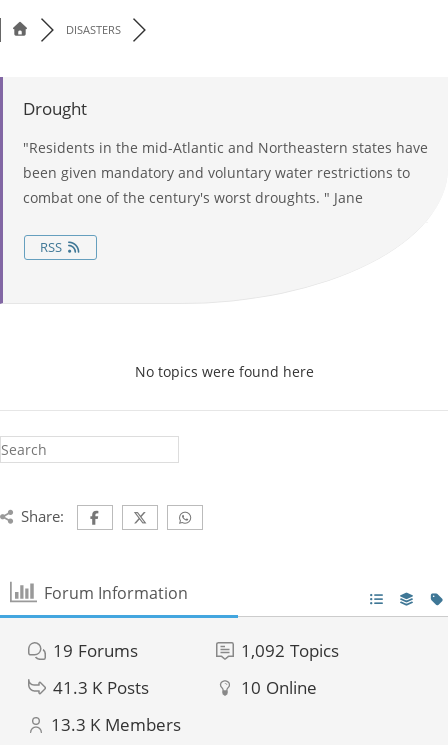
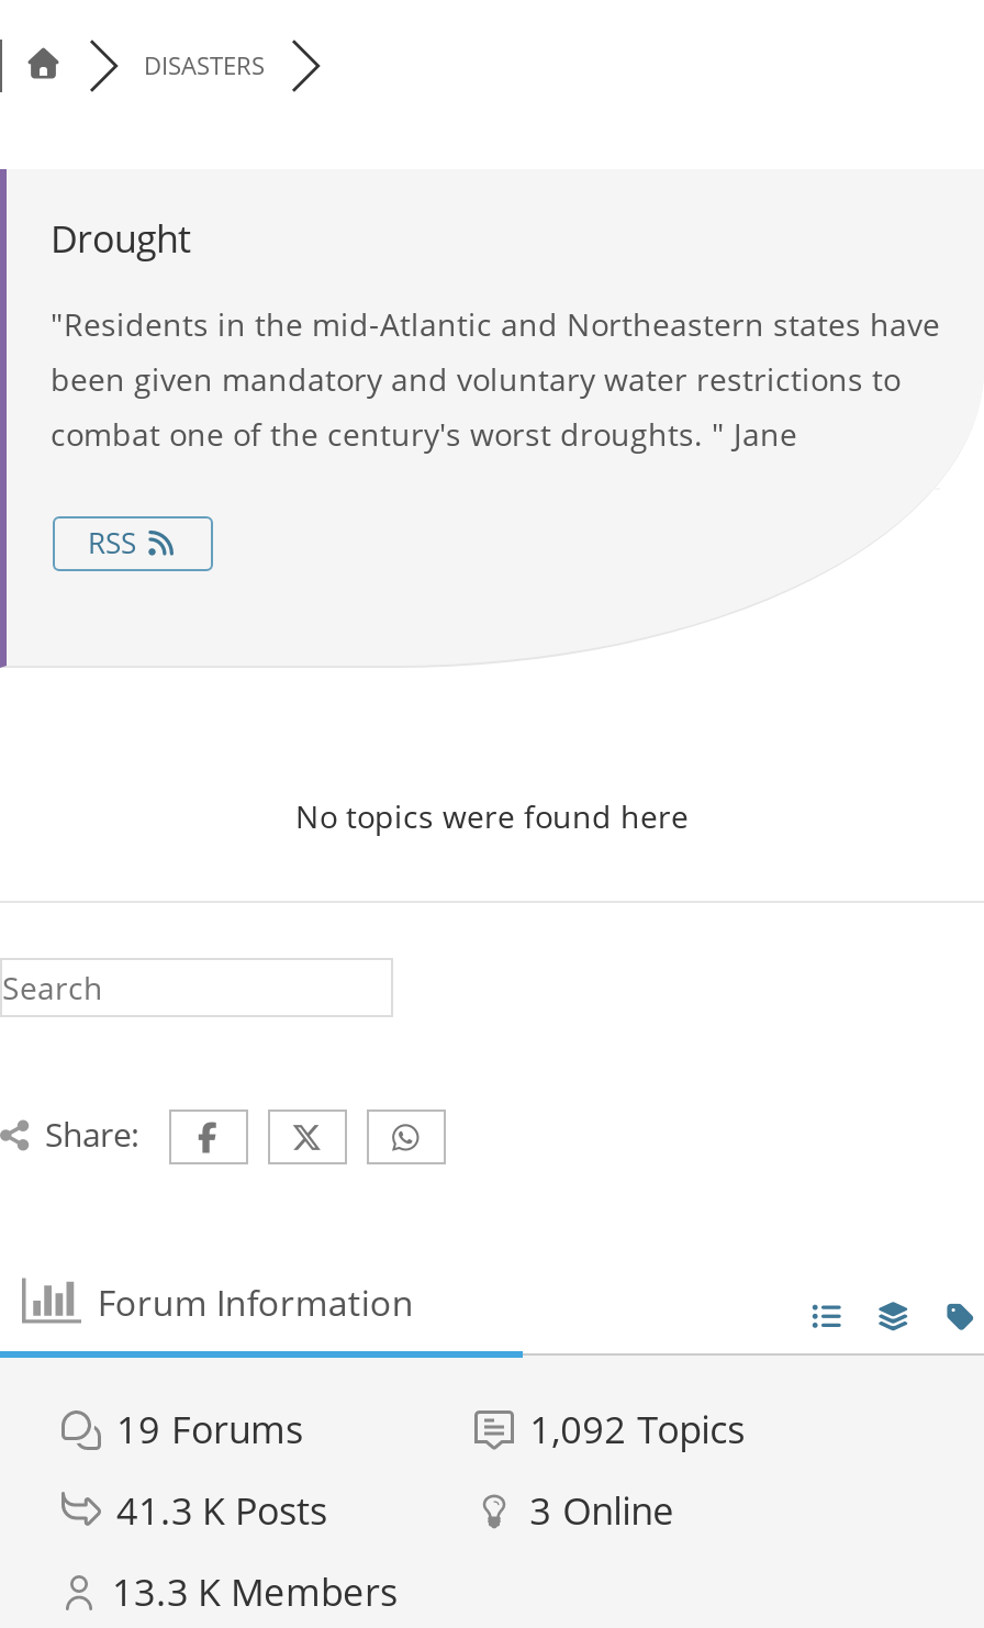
- 10 Online
+ 3 Online
